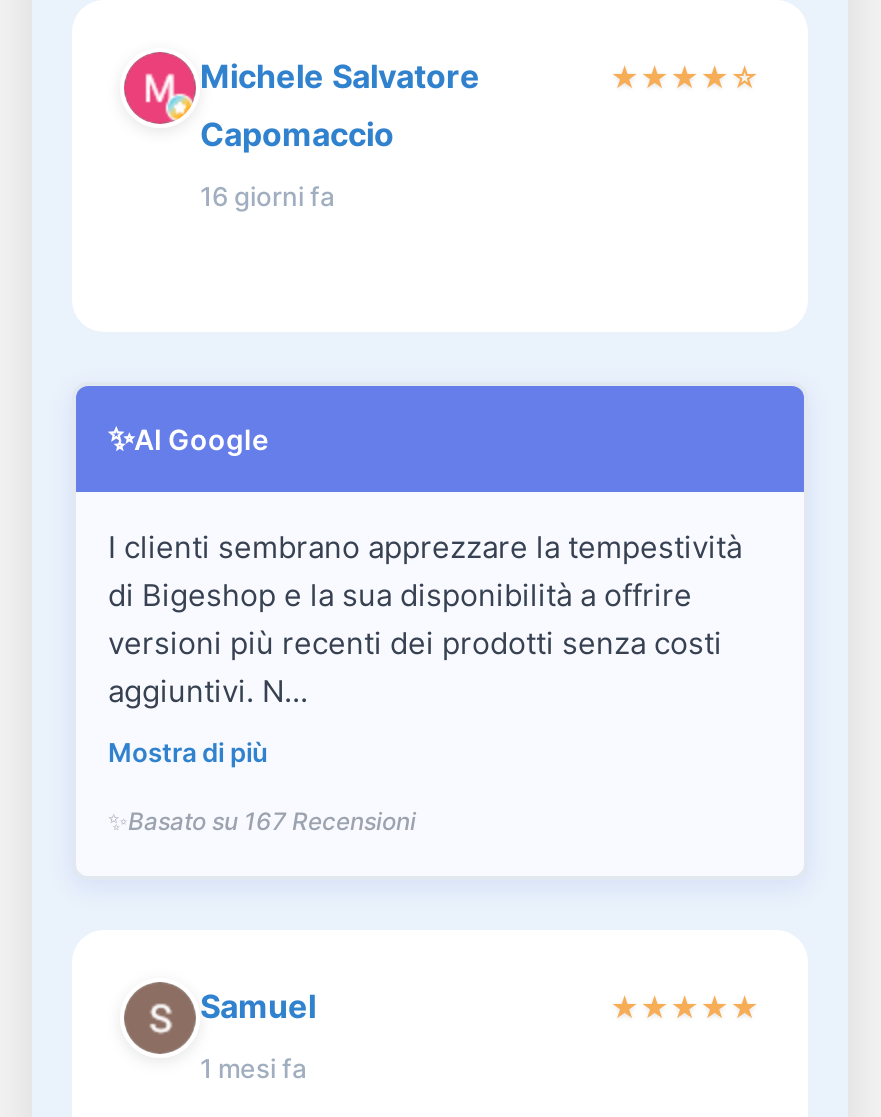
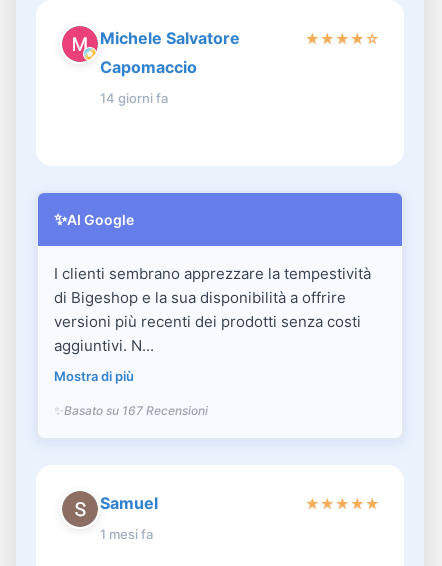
- 16 giorni fa
+ 14 giorni fa
